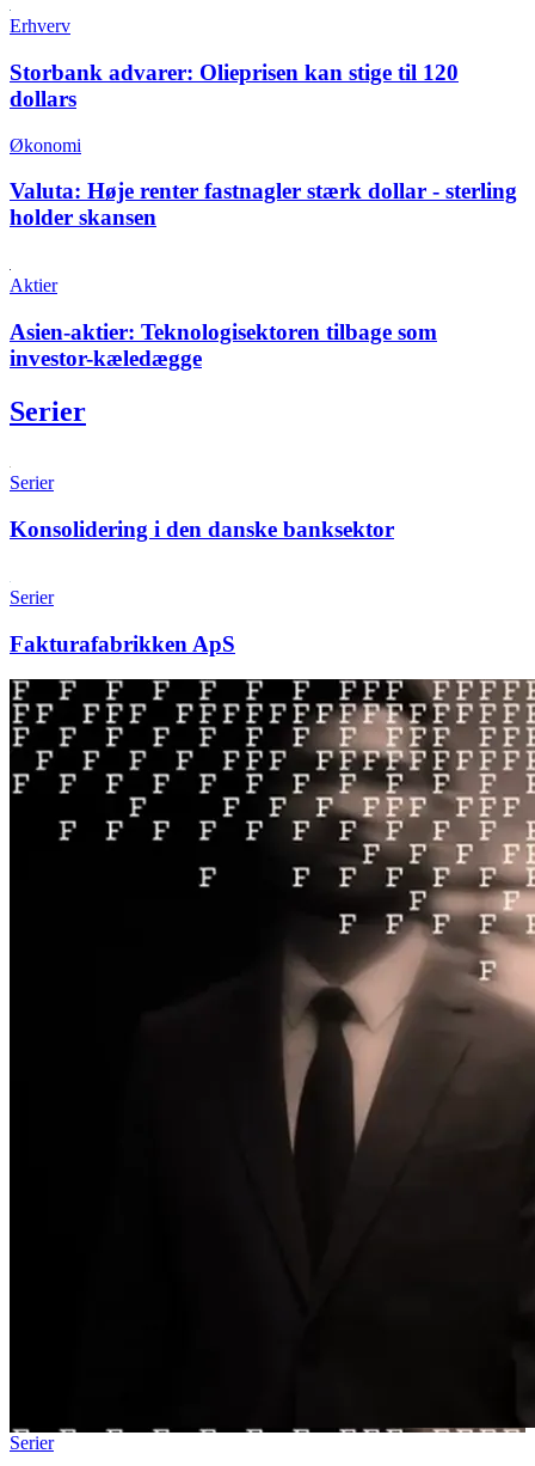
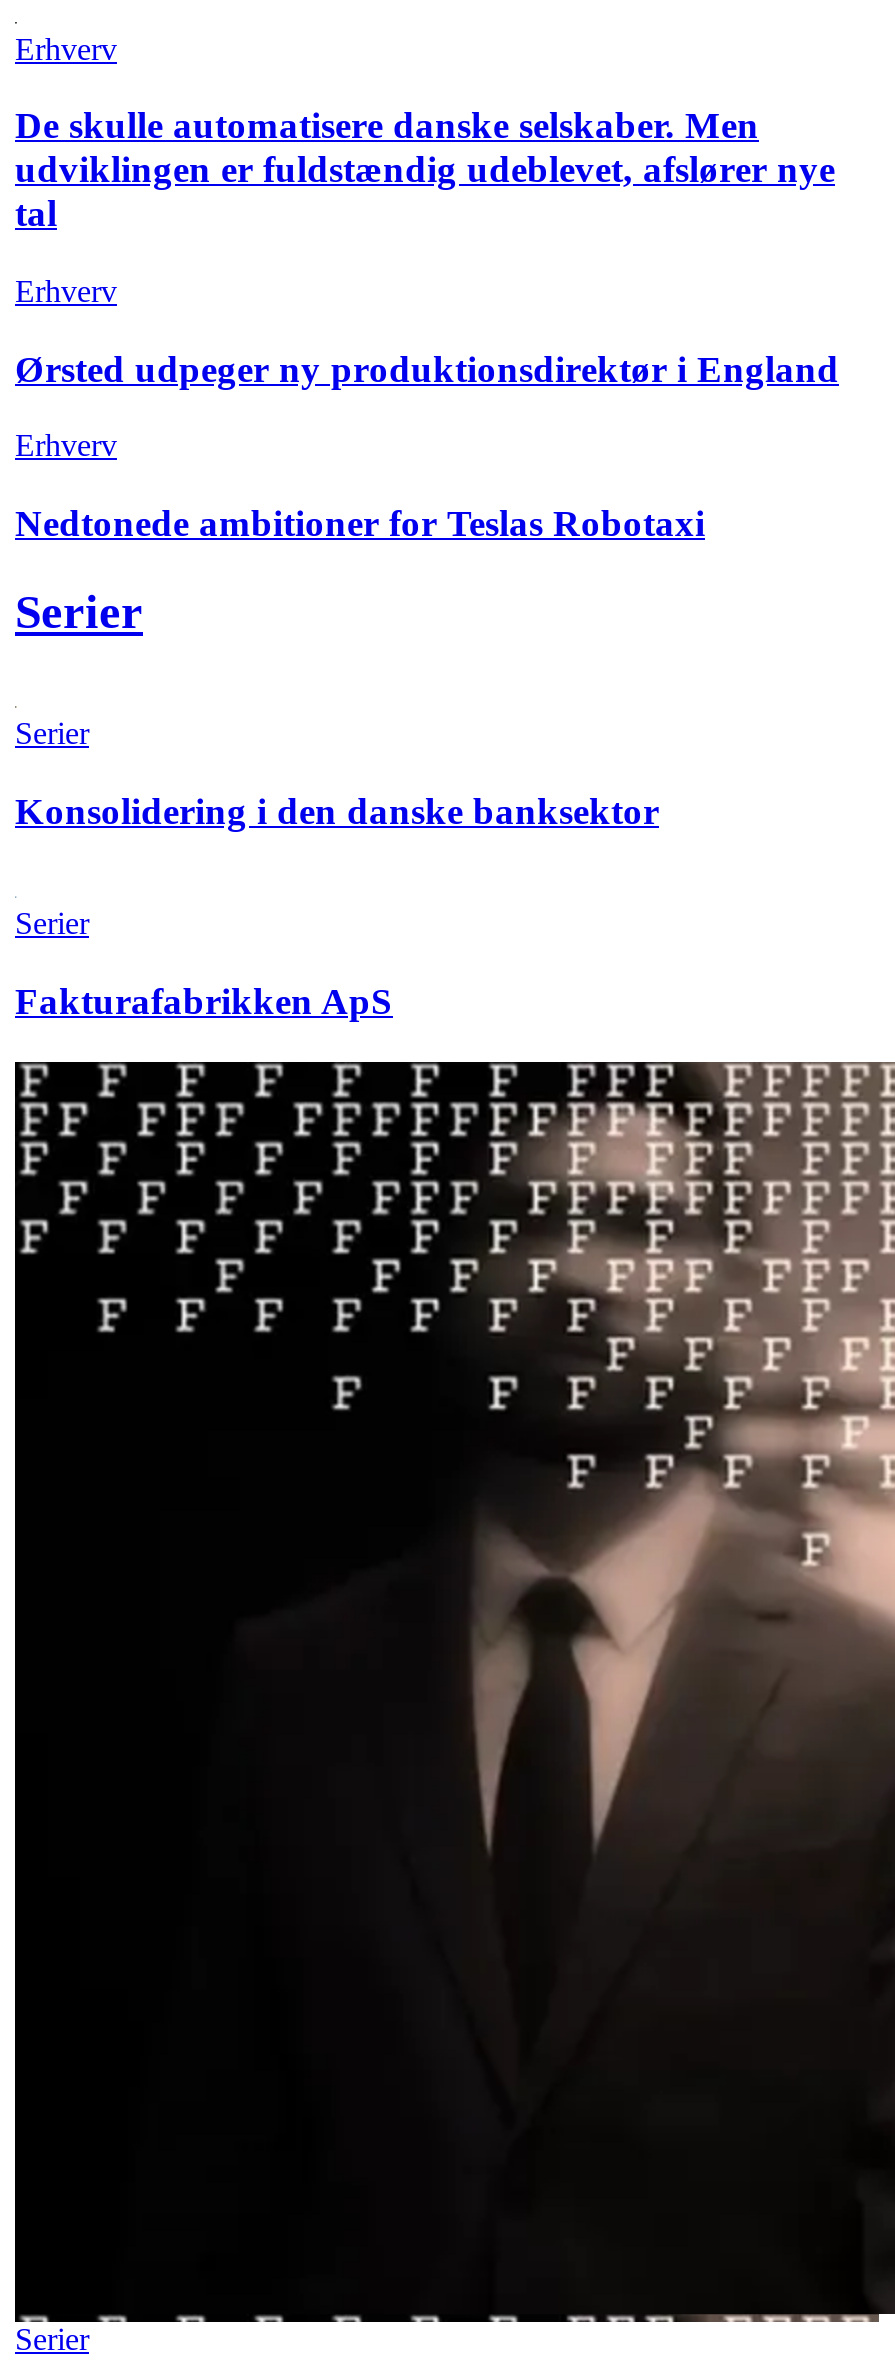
- Storbank advarer: Olieprisen kan stige til 120
- dollars
+ De skulle automatisere danske selskaber. Men
+ udviklingen er fuldstændig udeblevet, afslører nye
+ tal

- Økonomi
+ Erhverv

- Valuta: Høje renter fastnagler stærk dollar - sterling
- holder skansen
+ Ørsted udpeger ny produktionsdirektør i England

- Aktier
+ Erhverv

- Asien-aktier: Teknologisektoren tilbage som
- investor-kæledægge
+ Nedtonede ambitioner for Teslas Robotaxi
